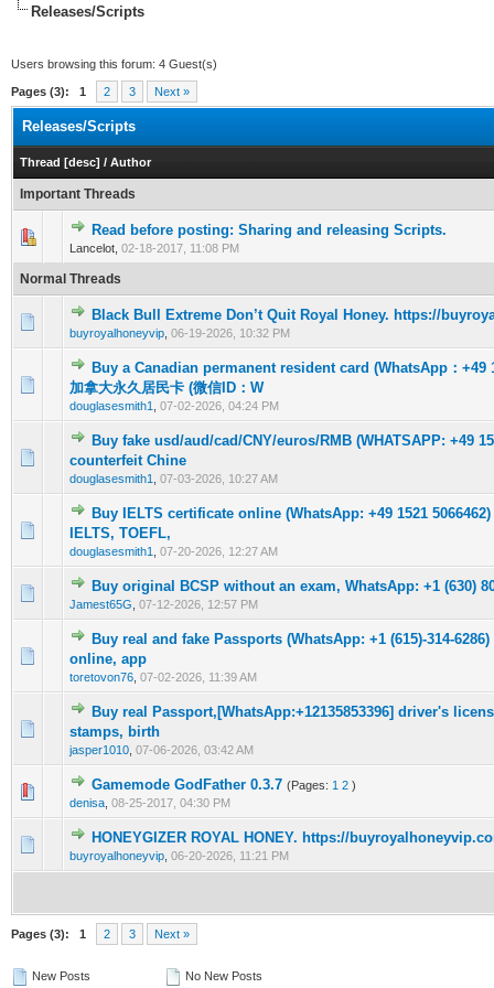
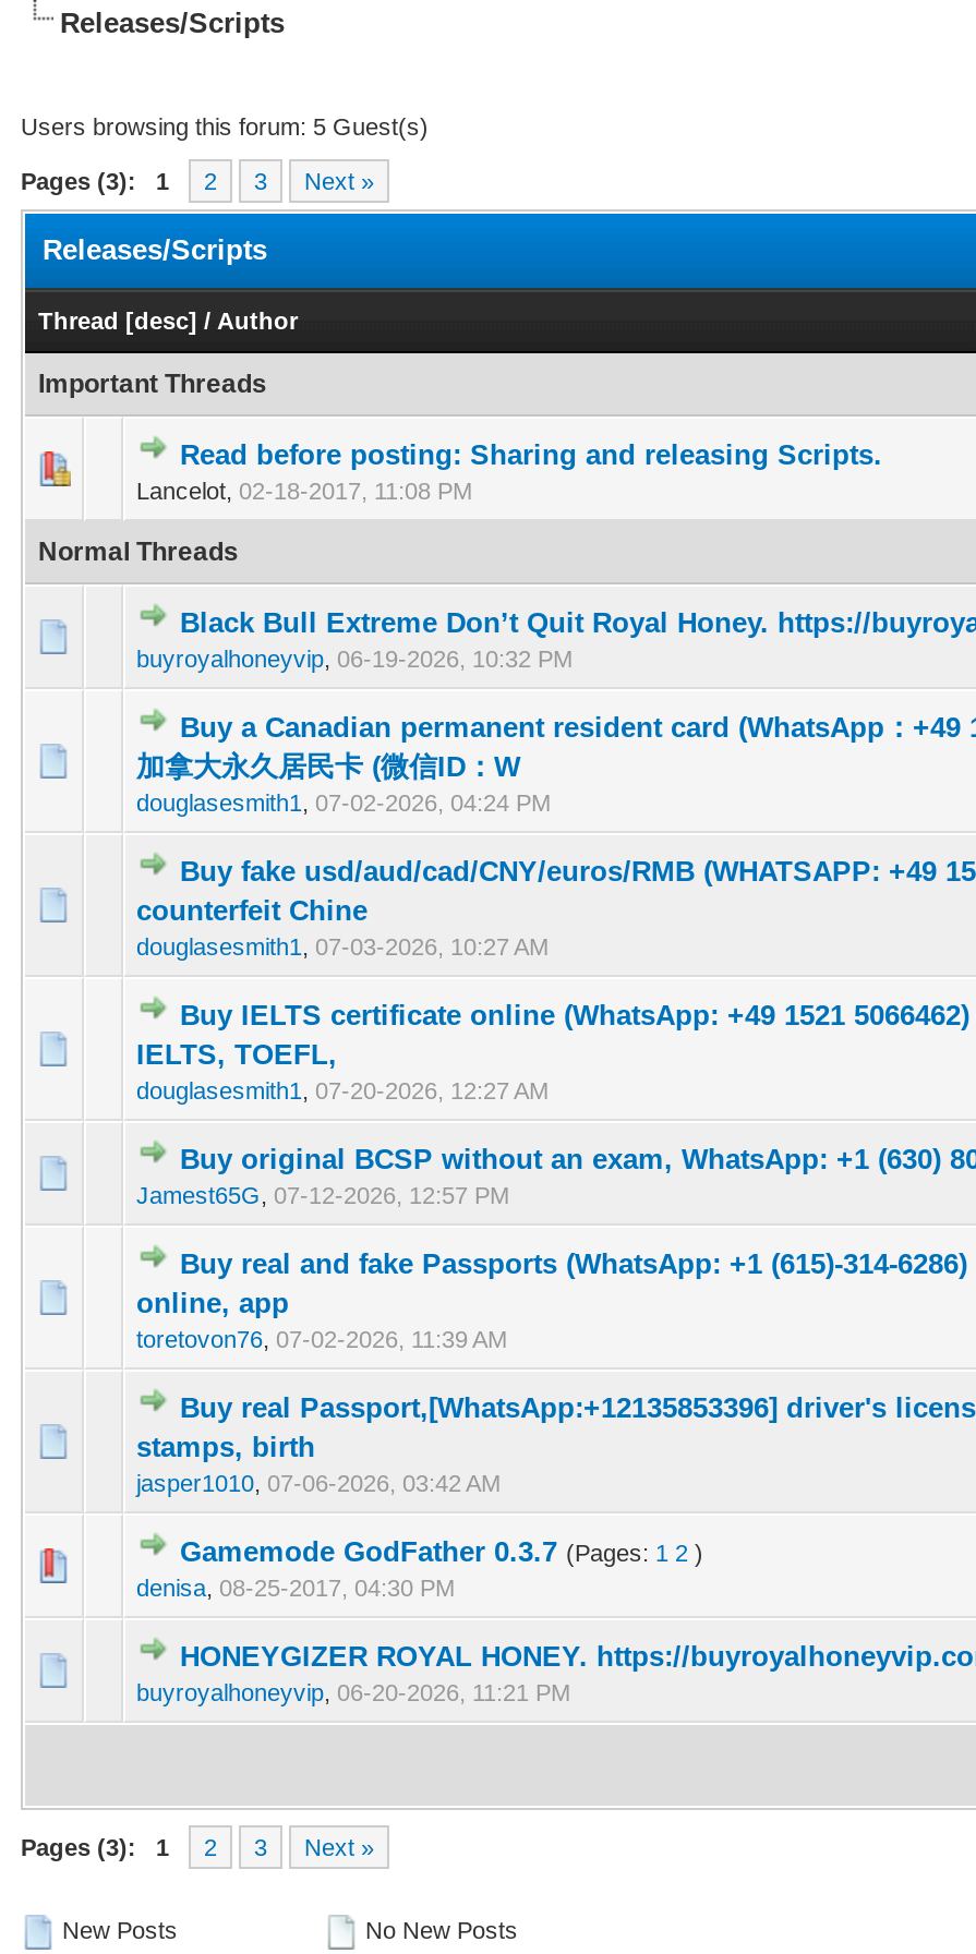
- Users browsing this forum: 4 Guest(s)
+ Users browsing this forum: 5 Guest(s)
